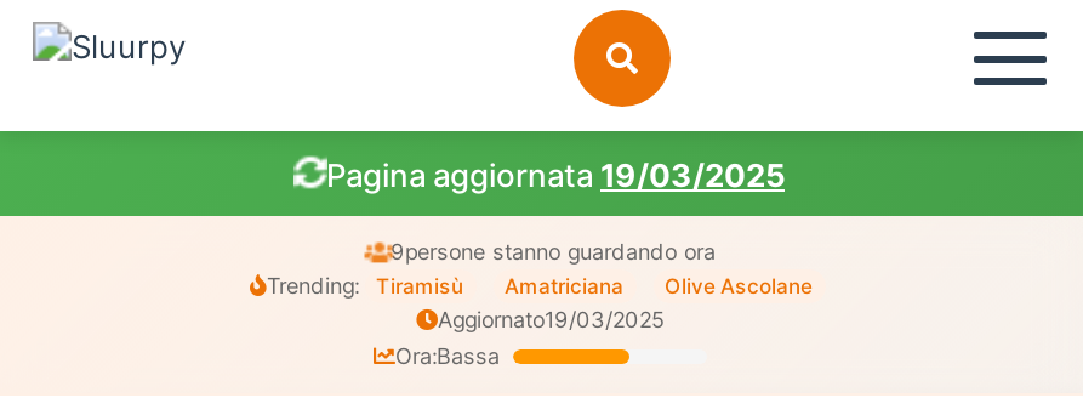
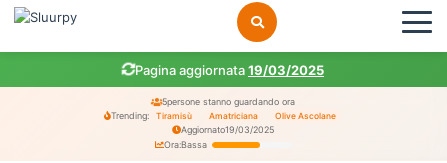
- 9persone stanno guardando ora
+ 5persone stanno guardando ora
